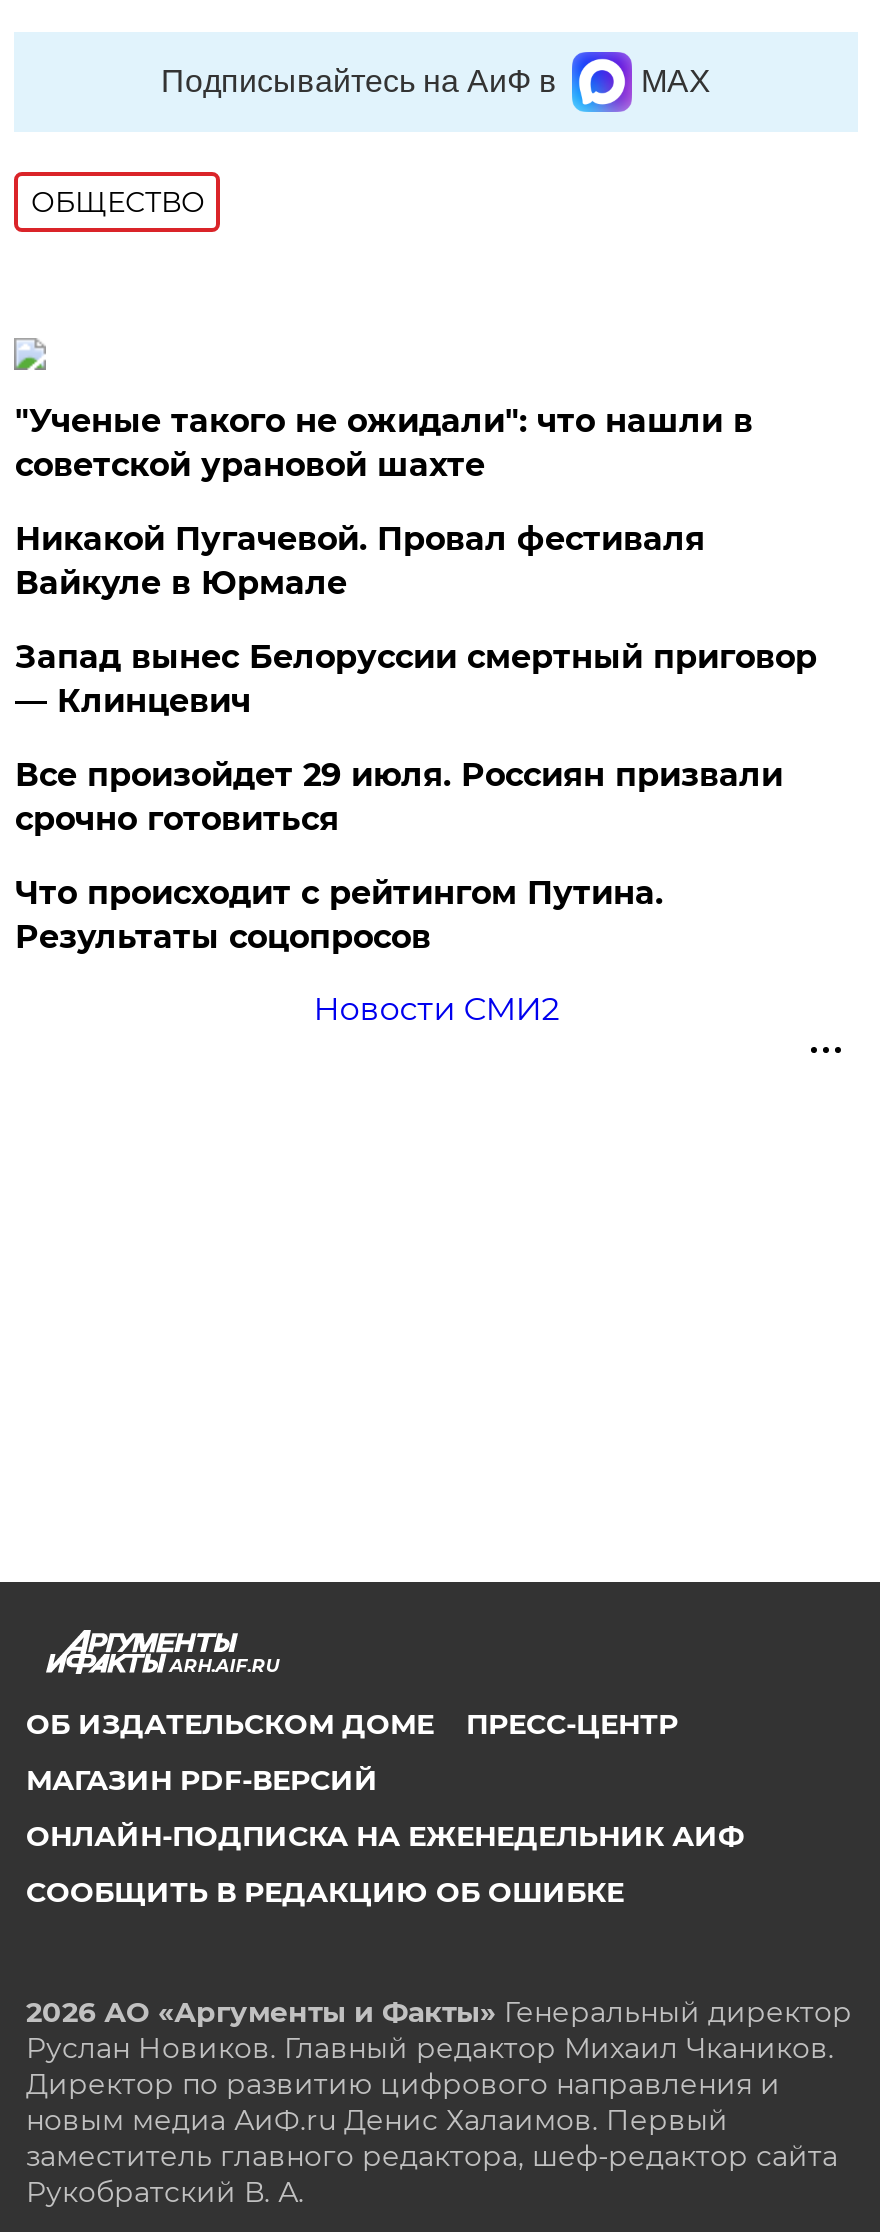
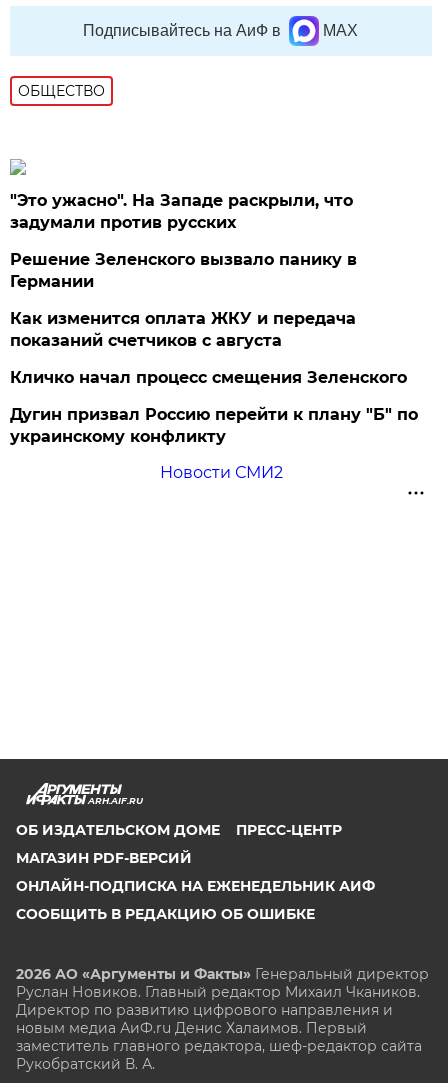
- "Ученые такого не ожидали": что нашли в
- советской урановой шахте
+ "Это ужасно". На Западе раскрыли, что
+ задумали против русских

- Никакой Пугачевой. Провал фестиваля
- Вайкуле в Юрмале
+ Решение Зеленского вызвало панику в
+ Германии

- Запад вынес Белоруссии смертный приговор
- — Клинцевич
+ Как изменится оплата ЖКУ и передача
+ показаний счетчиков с августа

- Все произойдет 29 июля. Россиян призвали
- срочно готовиться
+ Кличко начал процесс смещения Зеленского

- Что происходит с рейтингом Путина.
- Результаты соцопросов
+ Дугин призвал Россию перейти к плану "Б" по
+ украинскому конфликту
